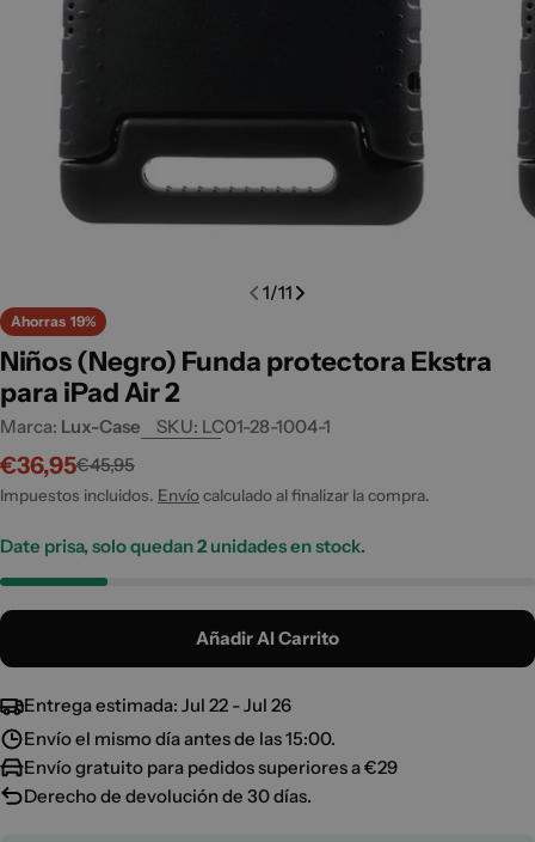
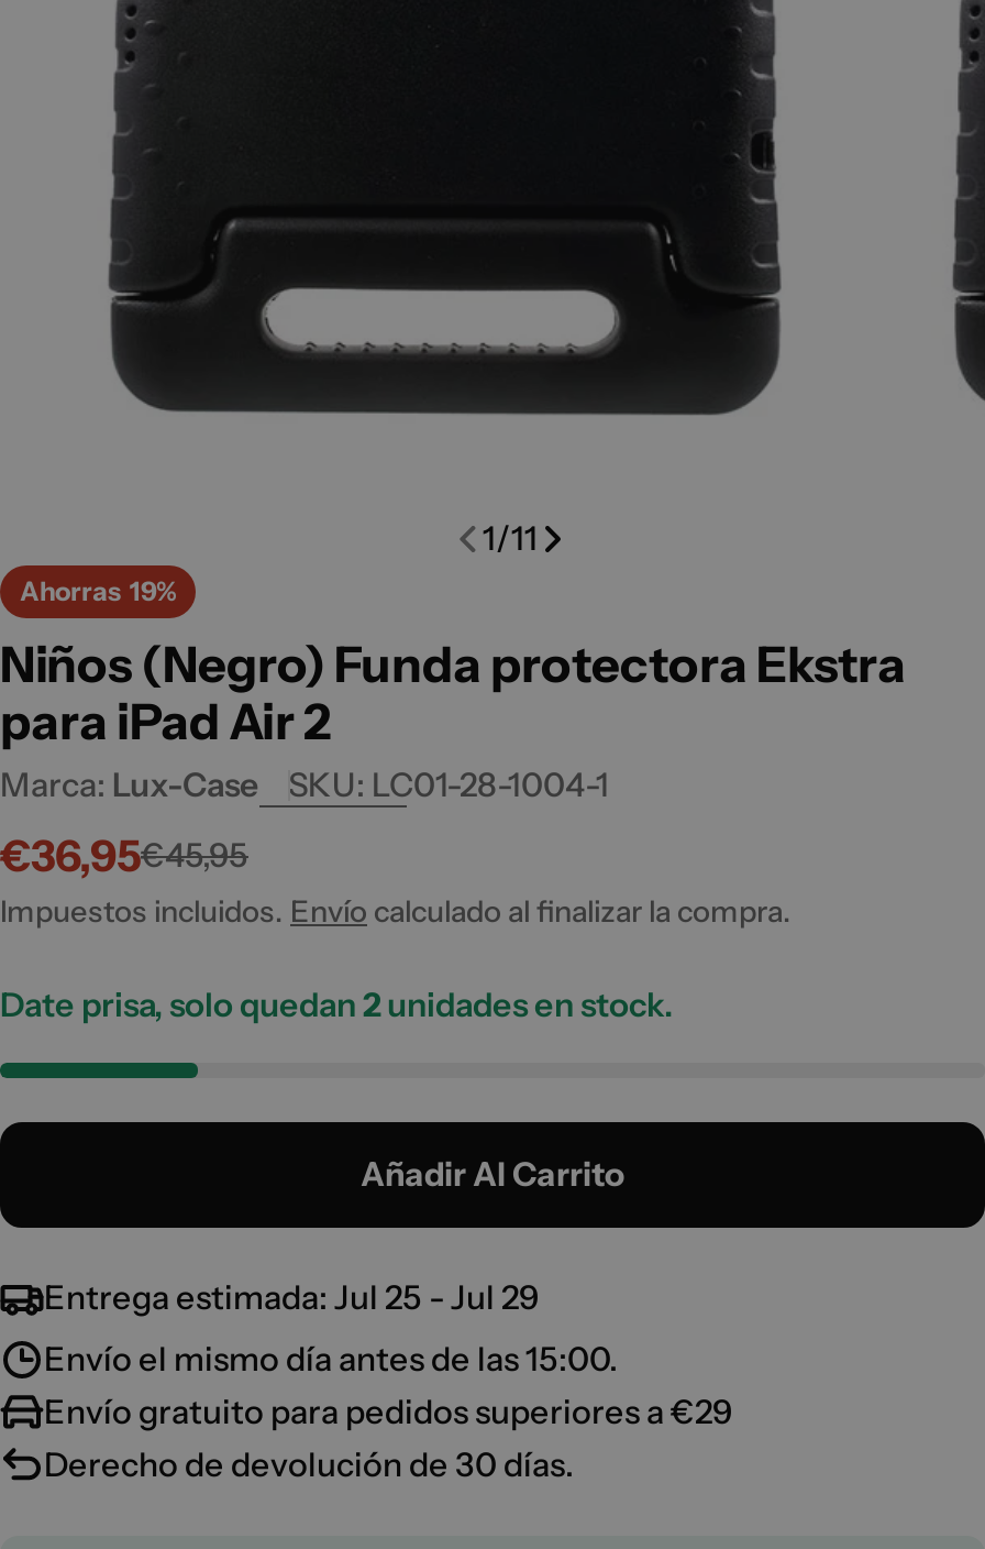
- Entrega estimada: Jul 22 - Jul 26
+ Entrega estimada: Jul 25 - Jul 29
